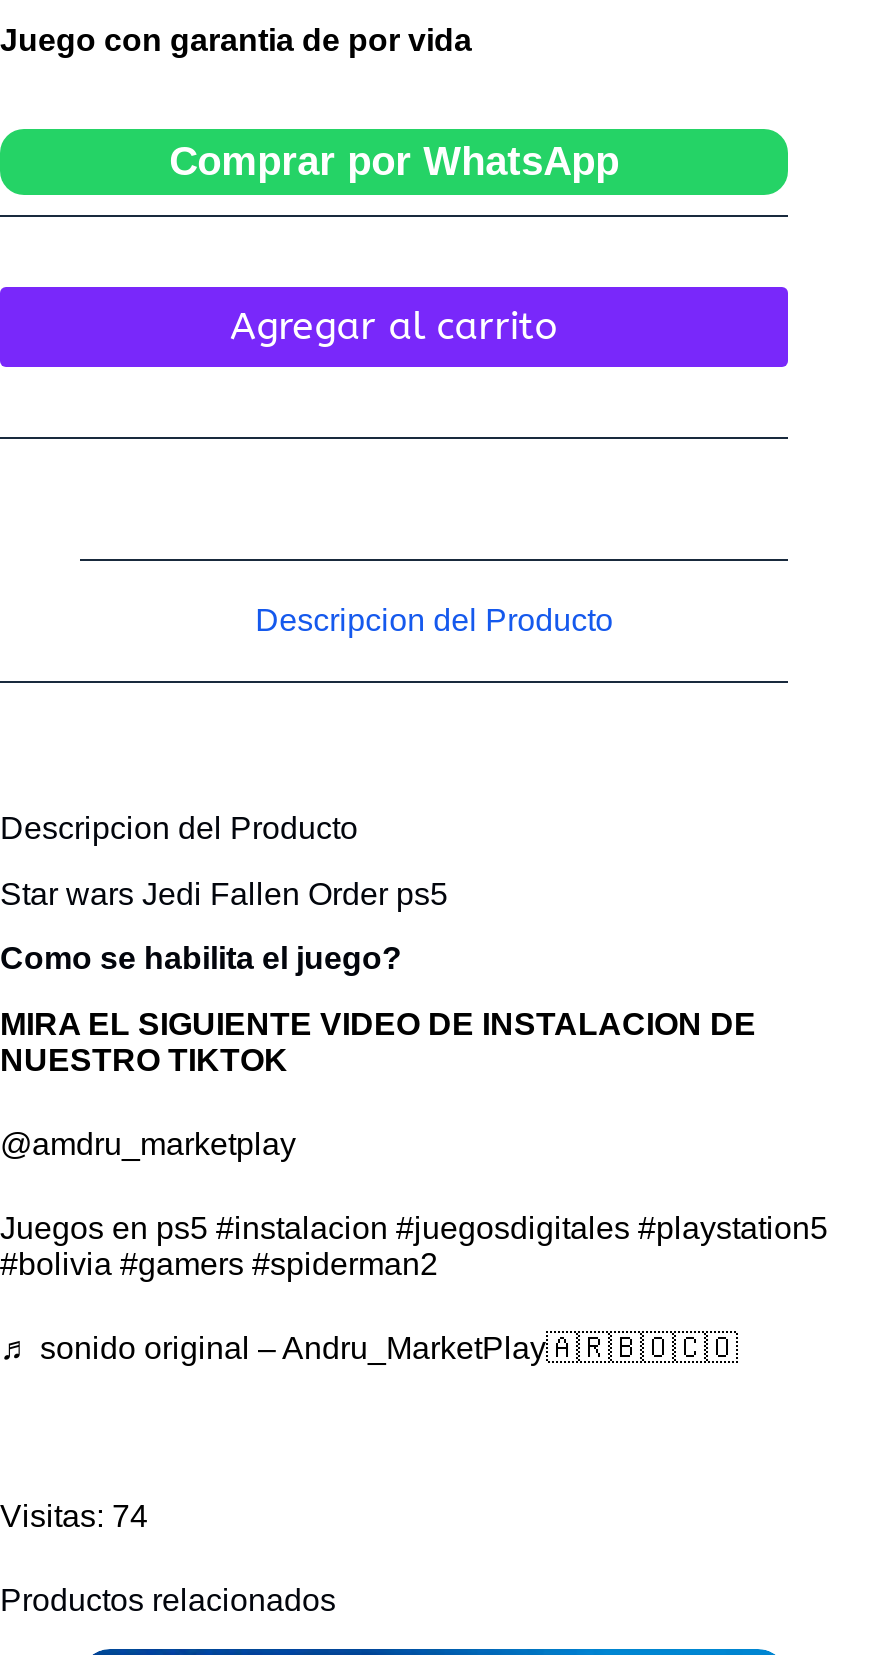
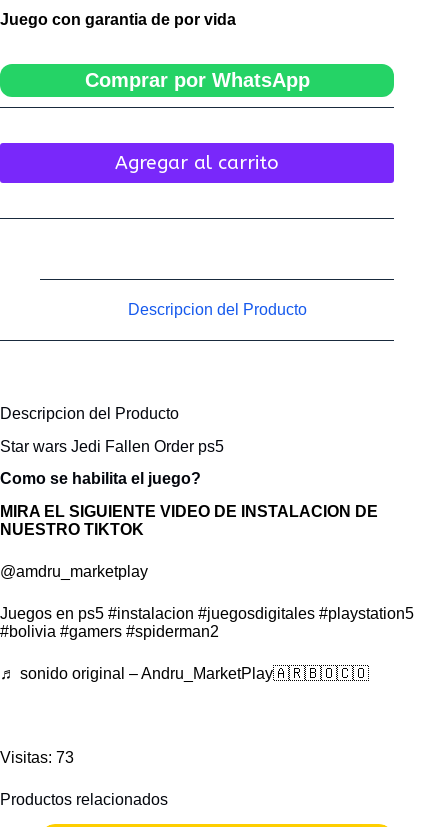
- Visitas: 74
+ Visitas: 73
